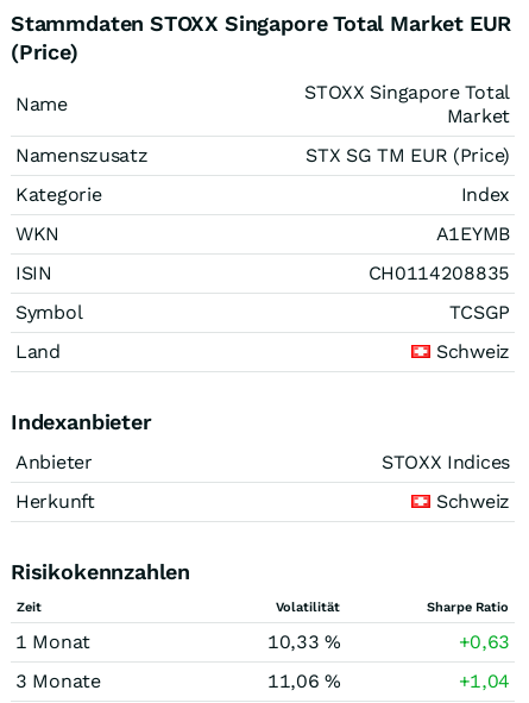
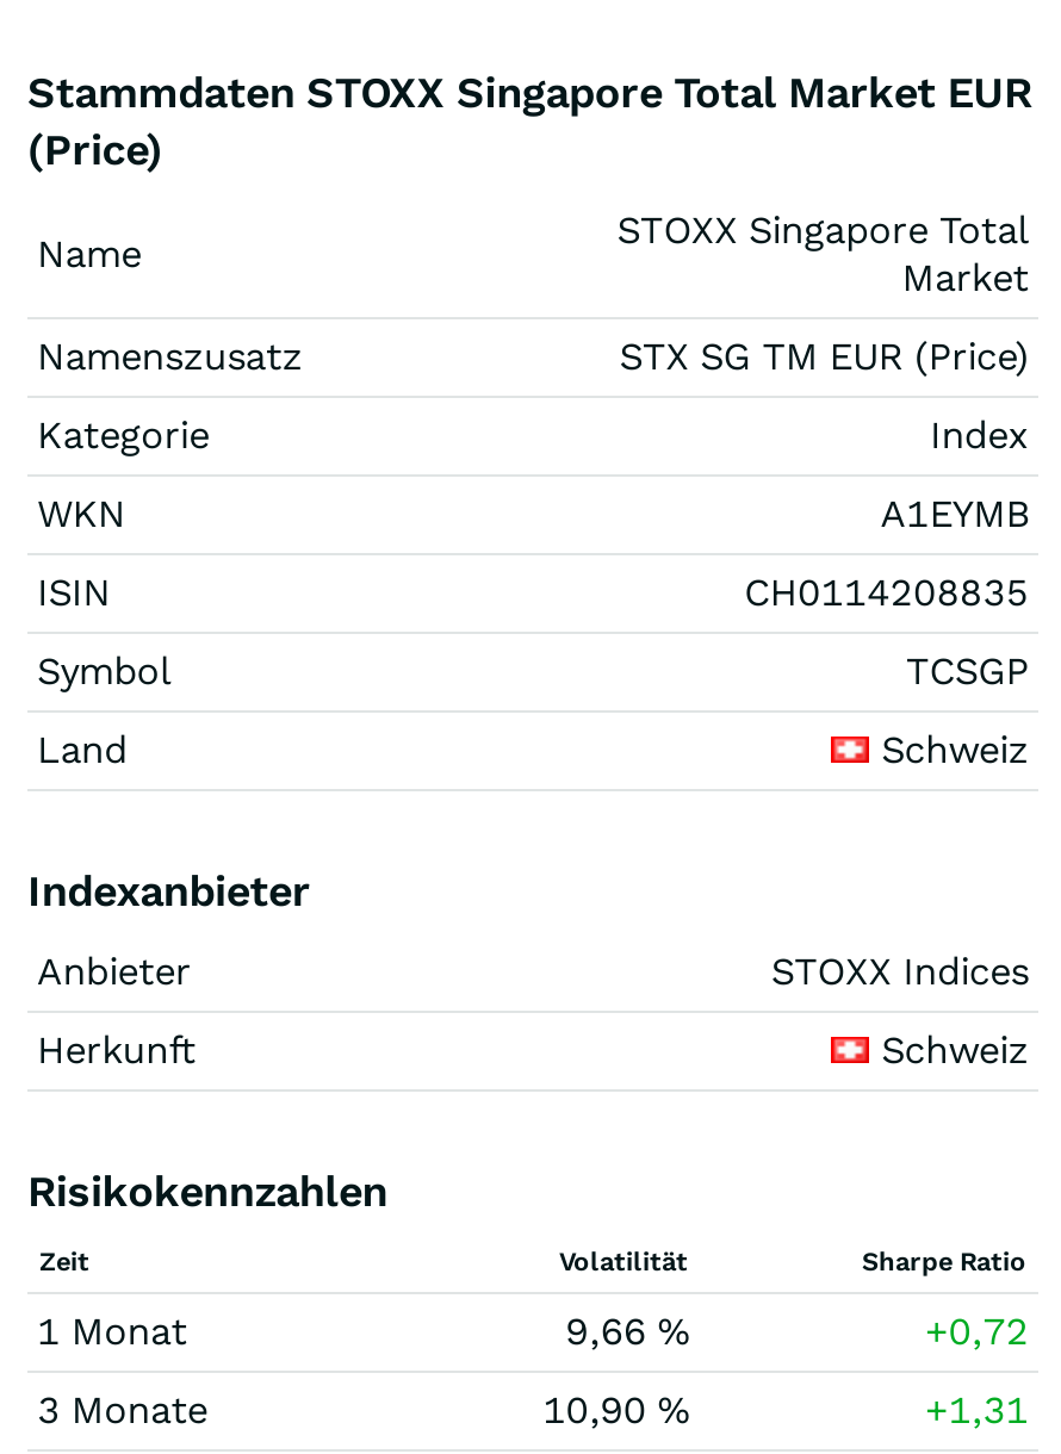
- 10,33 %
+ 9,66 %

- +0,63
+ +0,72

- 11,06 %
+ 10,90 %

- +1,04
+ +1,31
